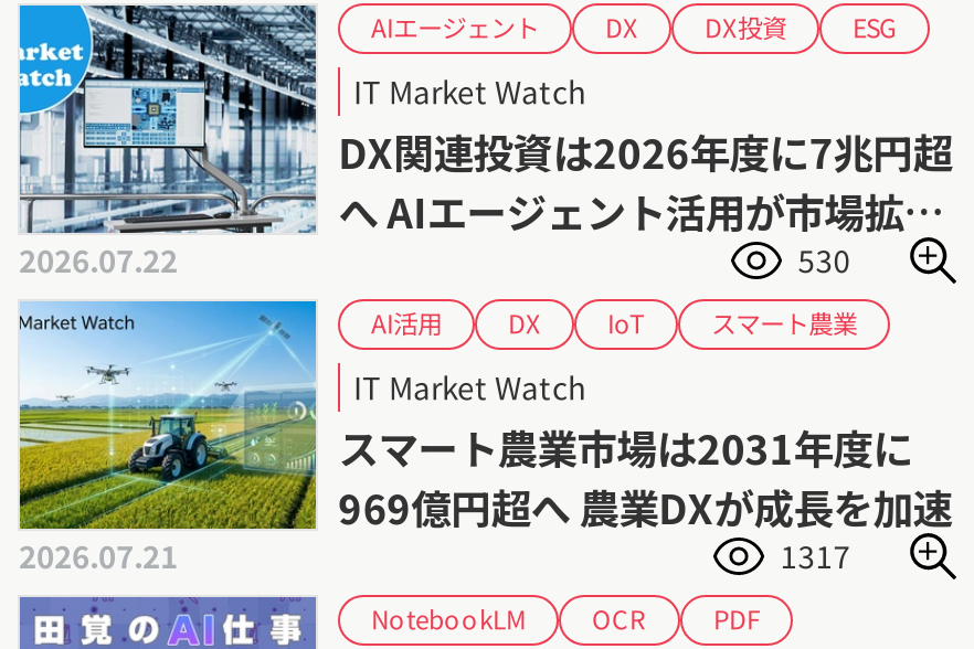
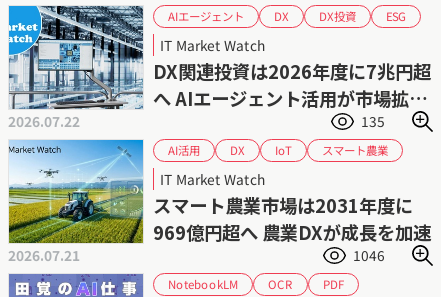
- 530
+ 135

- 1317
+ 1046
